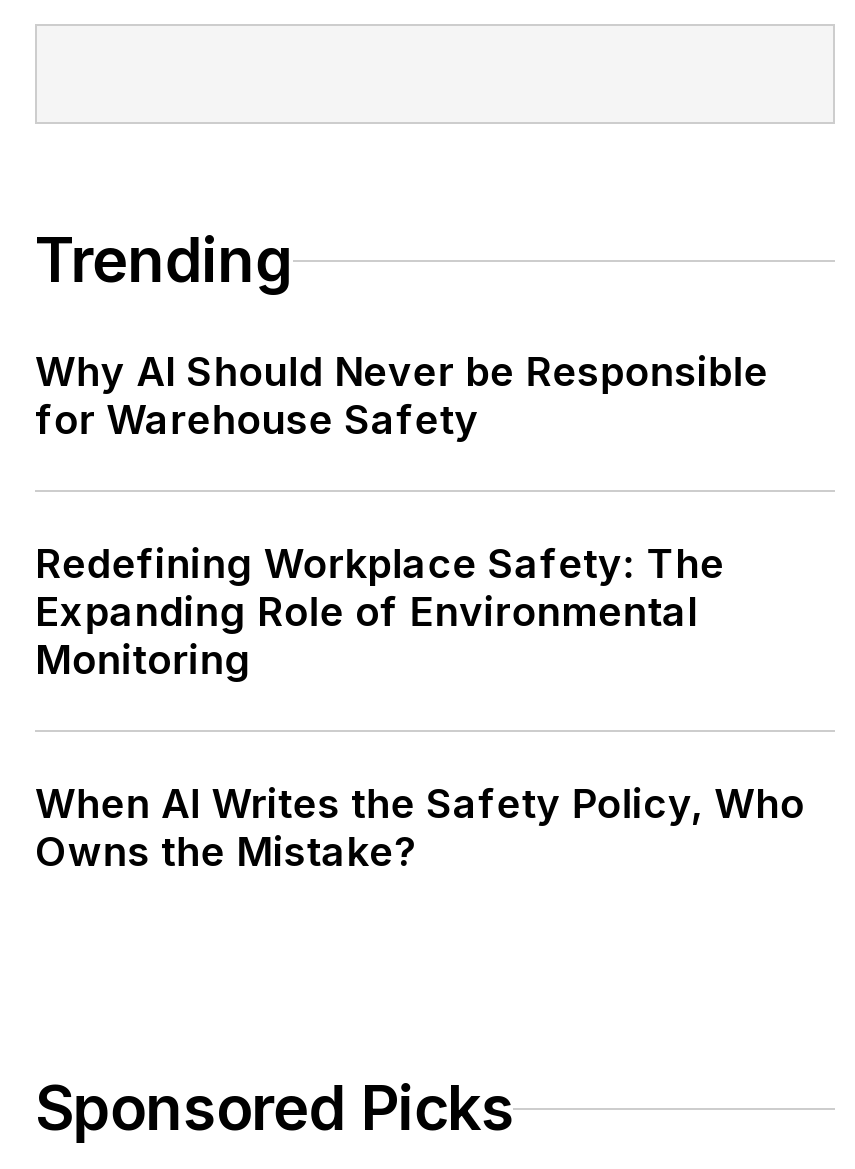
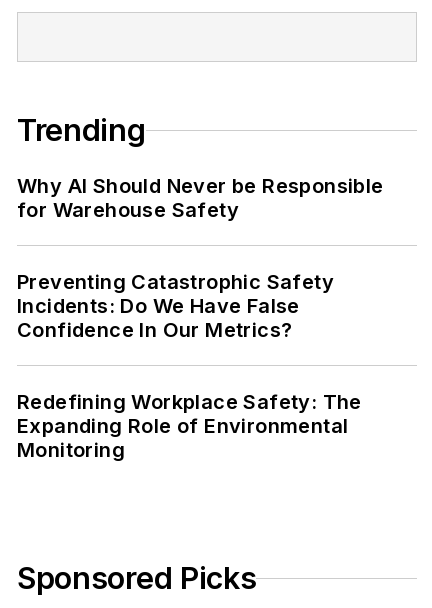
+ Preventing Catastrophic Safety
+ Incidents: Do We Have False
+ Confidence In Our Metrics?

moved down: Redefining Workplace Safety: The | Expanding Role of Environmental | Monitoring

- When AI Writes the Safety Policy, Who
- Owns the Mistake?
